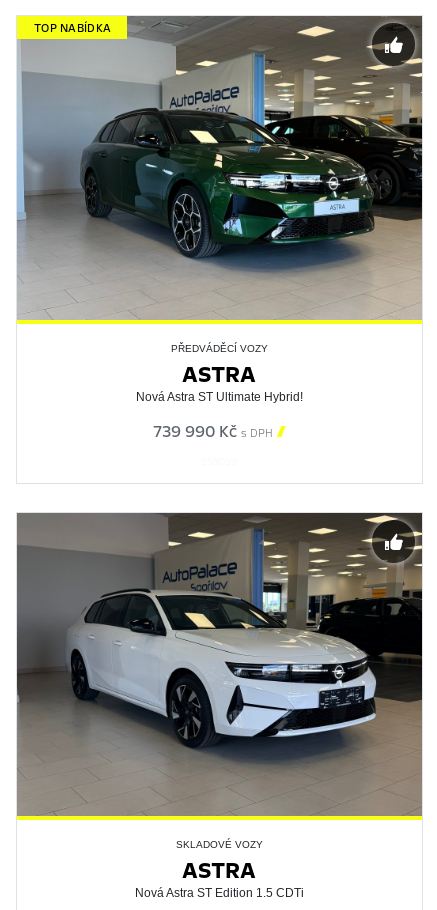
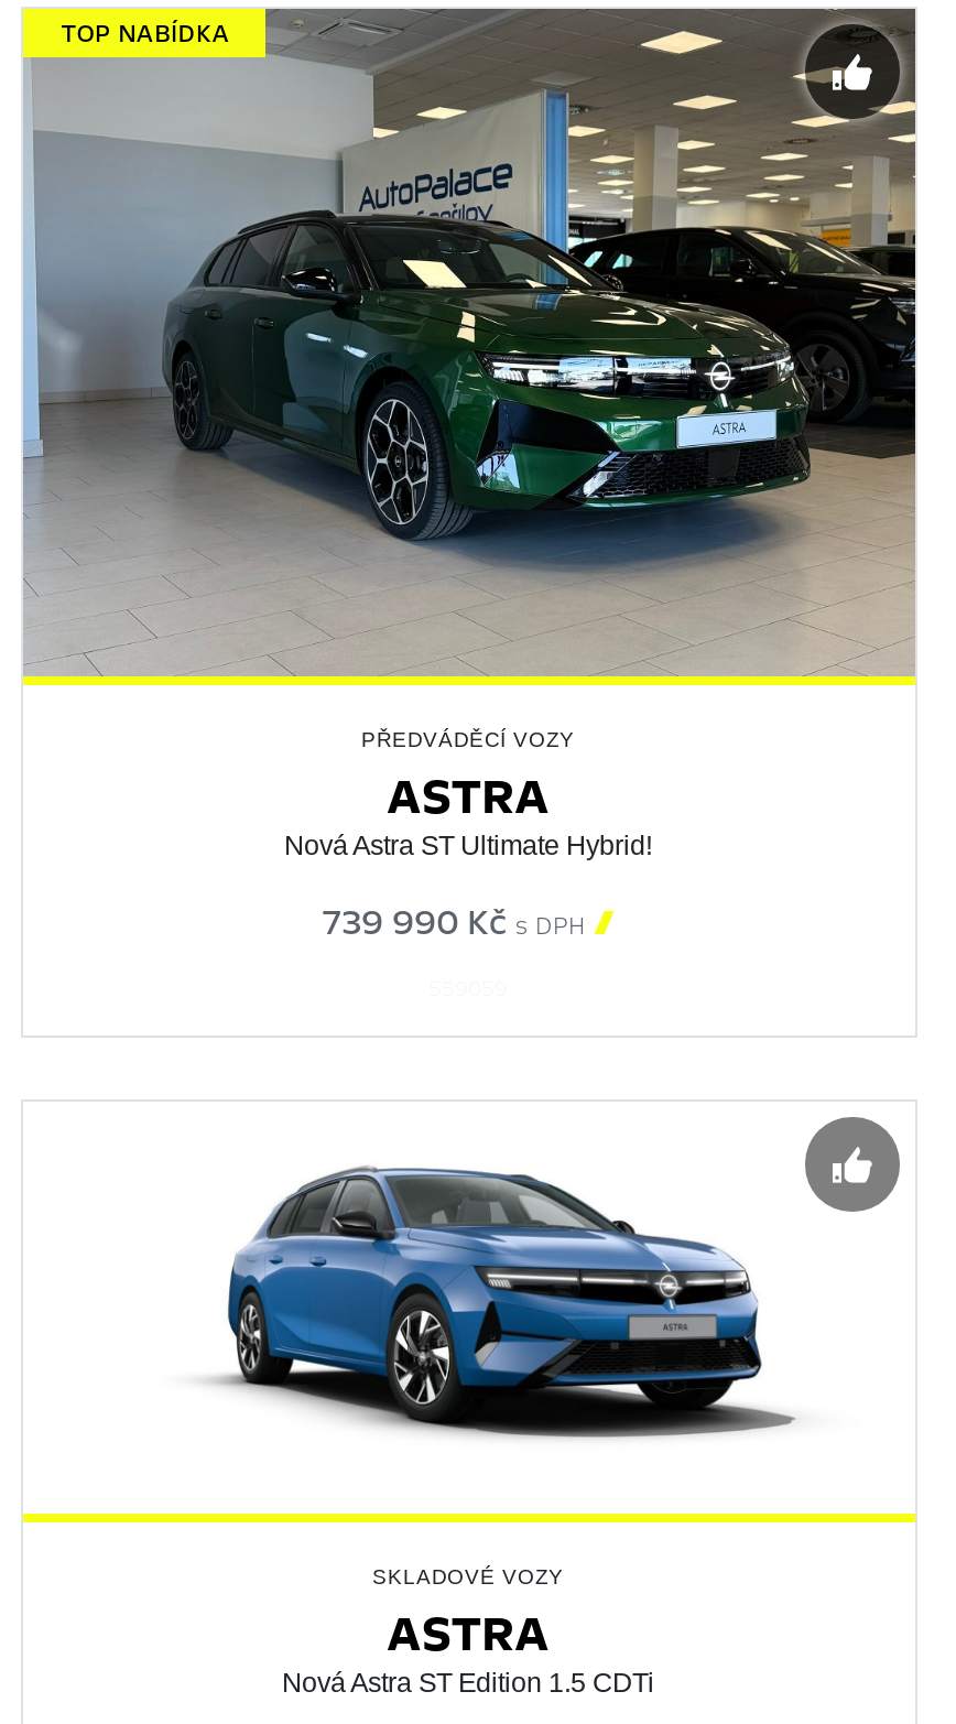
- [image]
+ [image]
